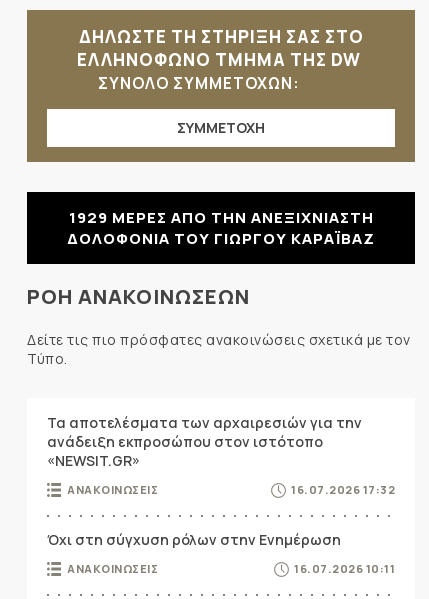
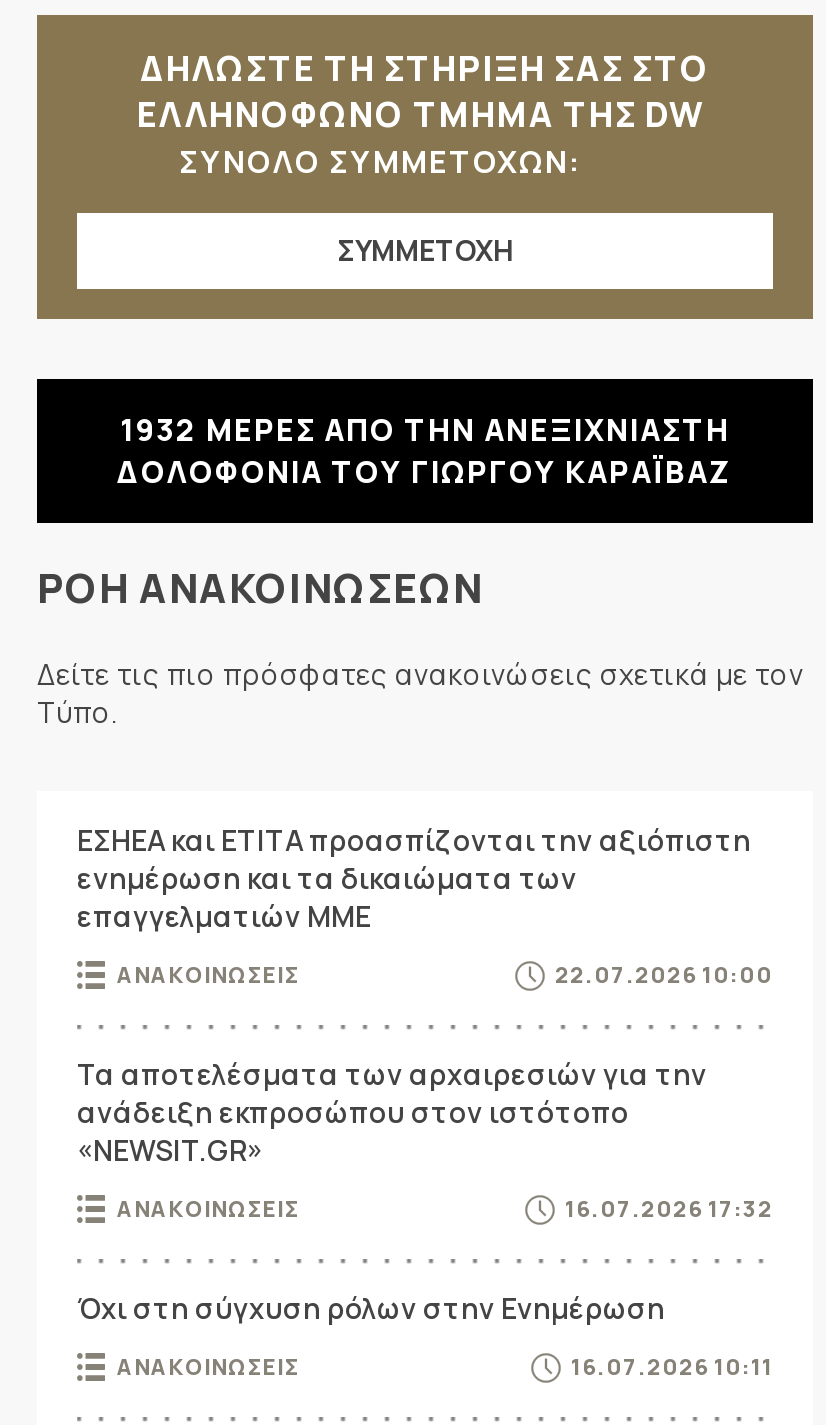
- 1929 ΜΕΡΕΣ ΑΠΟ ΤΗΝ ΑΝΕΞΙΧΝΙΑΣΤΗ
+ 1932 ΜΕΡΕΣ ΑΠΟ ΤΗΝ ΑΝΕΞΙΧΝΙΑΣΤΗ

+ ΕΣΗΕΑ και ΕΤΙΤΑ προασπίζονται την αξιόπιστη
+ ενημέρωση και τα δικαιώματα των
+ επαγγελματιών ΜΜΕ
+ ΑΝΑΚΟΙΝΩΣΕΙΣ
+ 22.07.2026 10:00
